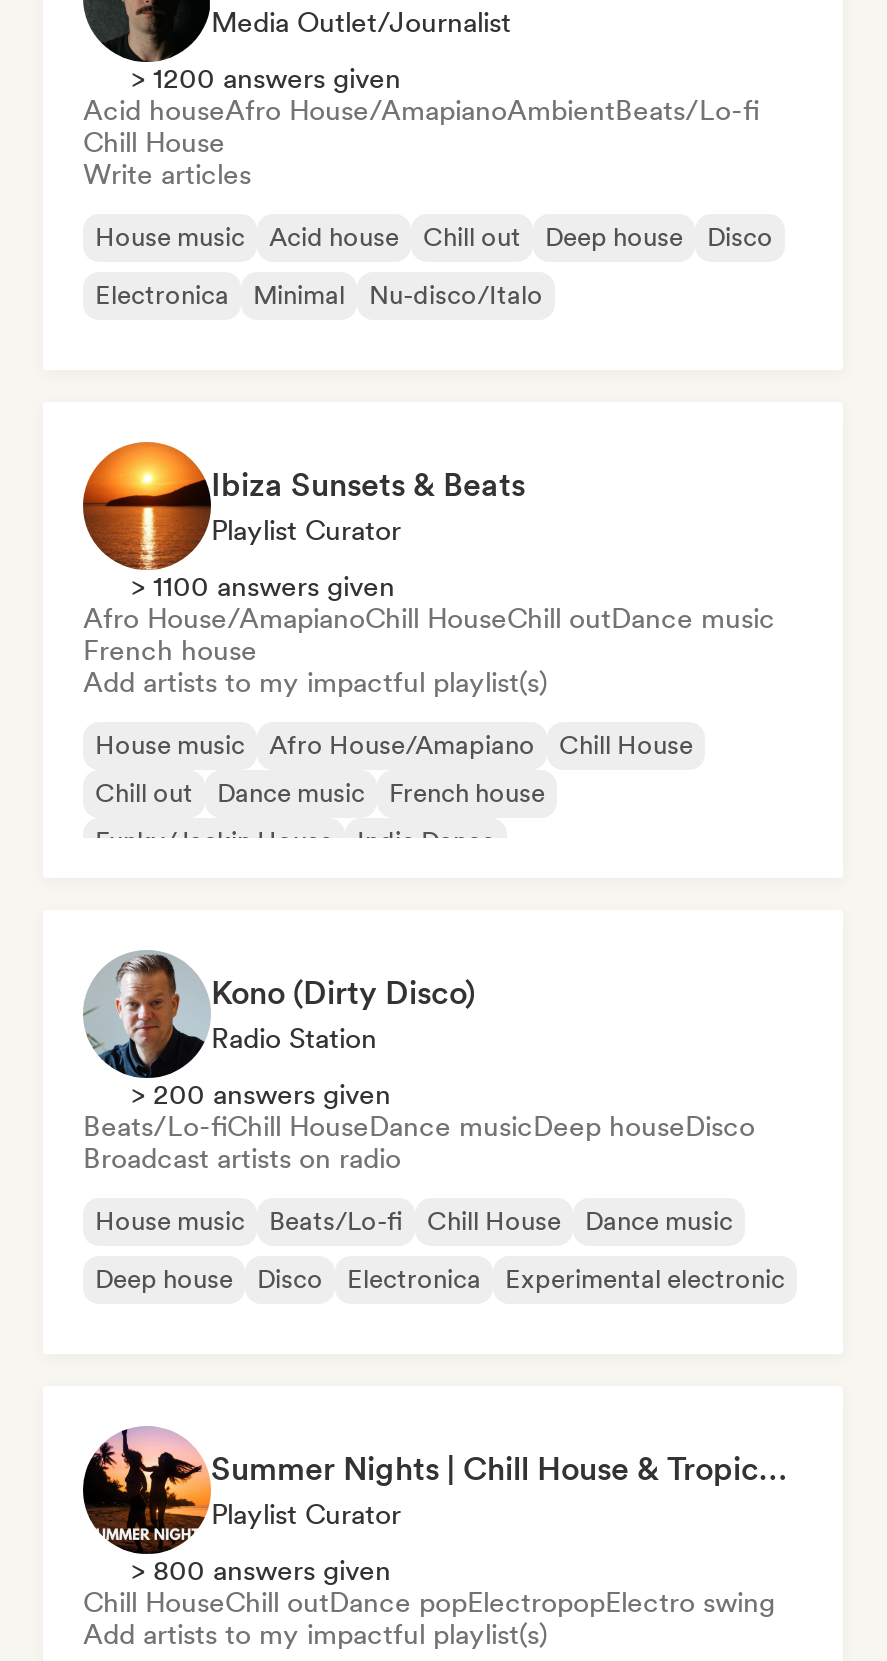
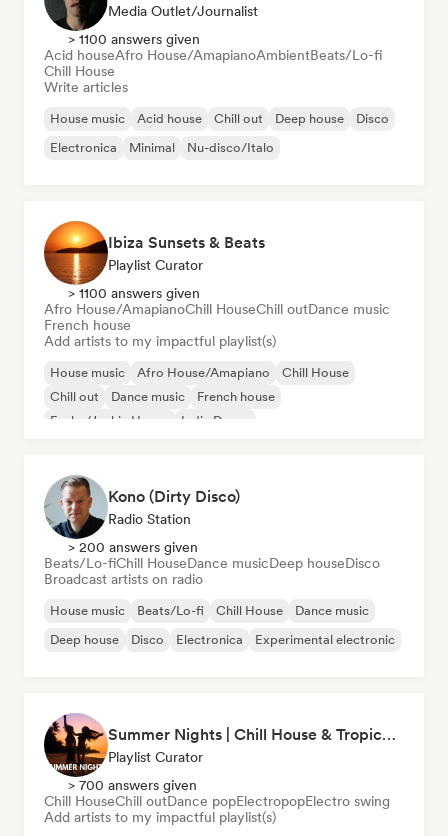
- > 1200 answers given
+ > 1100 answers given

- > 800 answers given
+ > 700 answers given
